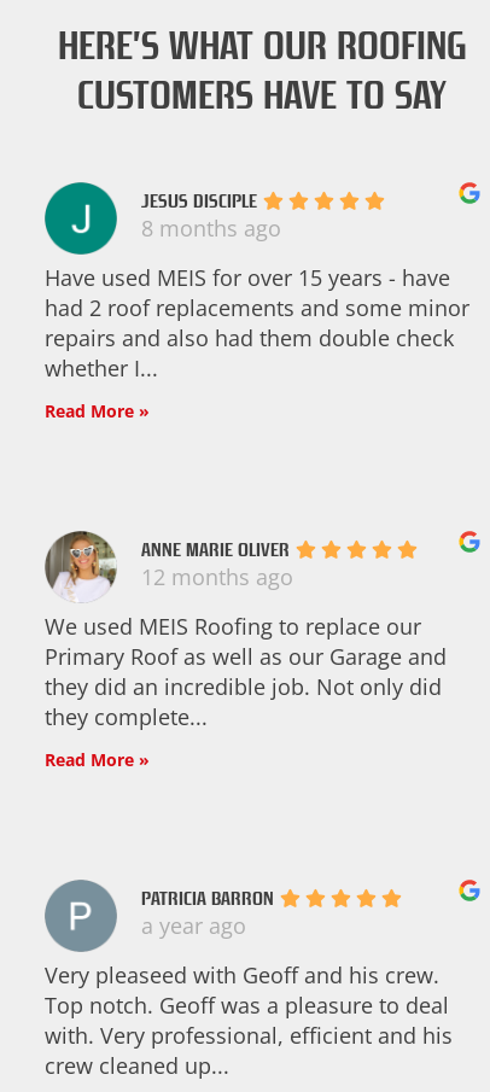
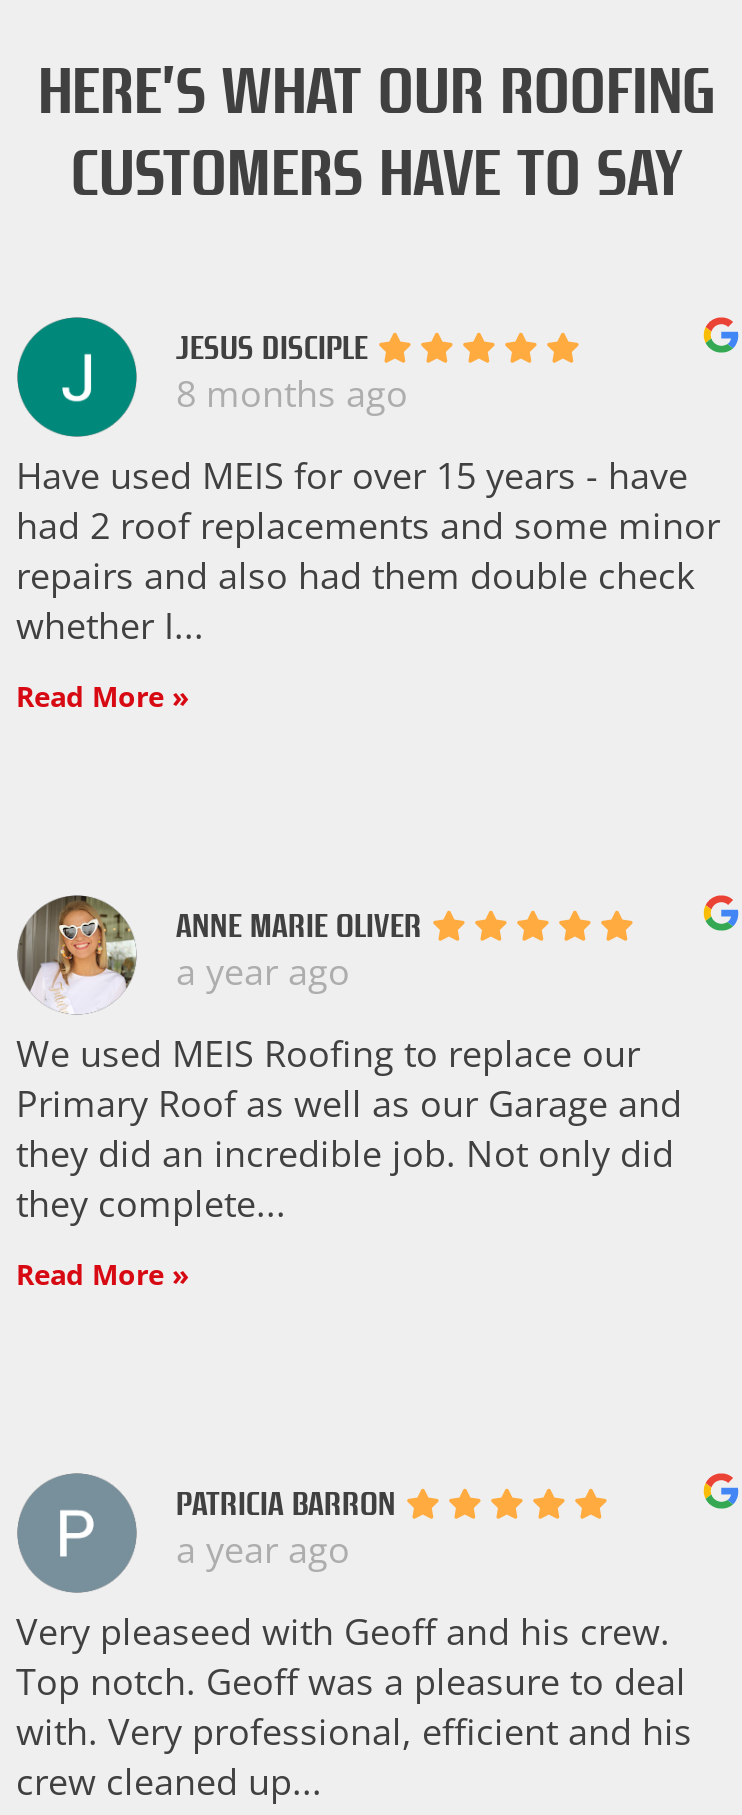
- 12 months ago
+ a year ago
